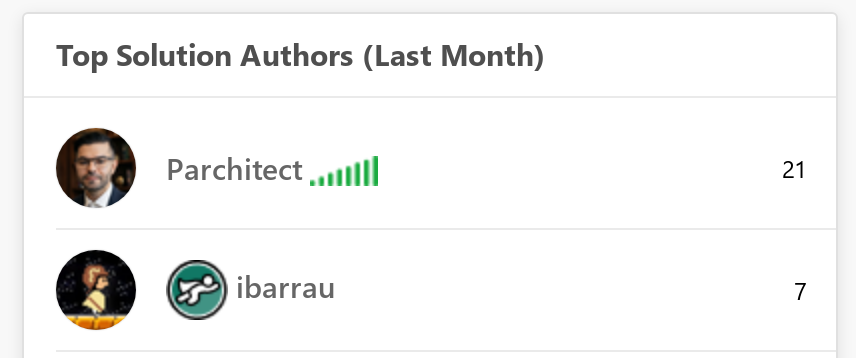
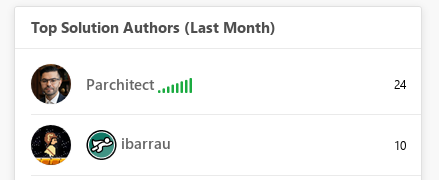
- 21
+ 24

- 7
+ 10
